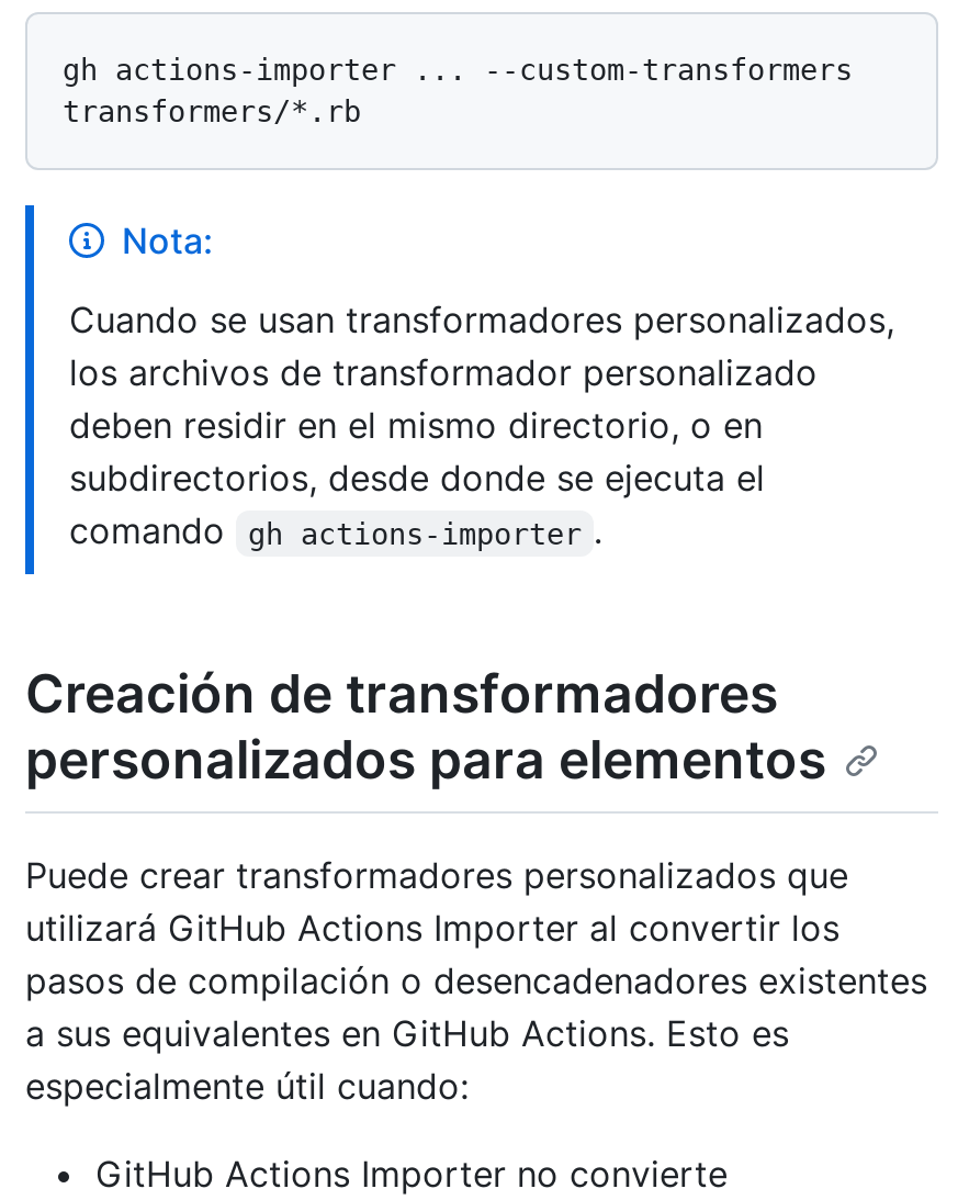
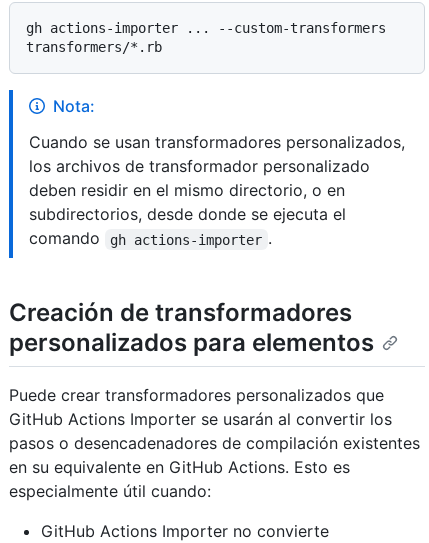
- utilizará GitHub Actions Importer al convertir los
- pasos de compilación o desencadenadores existentes
- a sus equivalentes en GitHub Actions. Esto es
+ GitHub Actions Importer se usarán al convertir los
+ pasos o desencadenadores de compilación existentes
+ en su equivalente en GitHub Actions. Esto es
